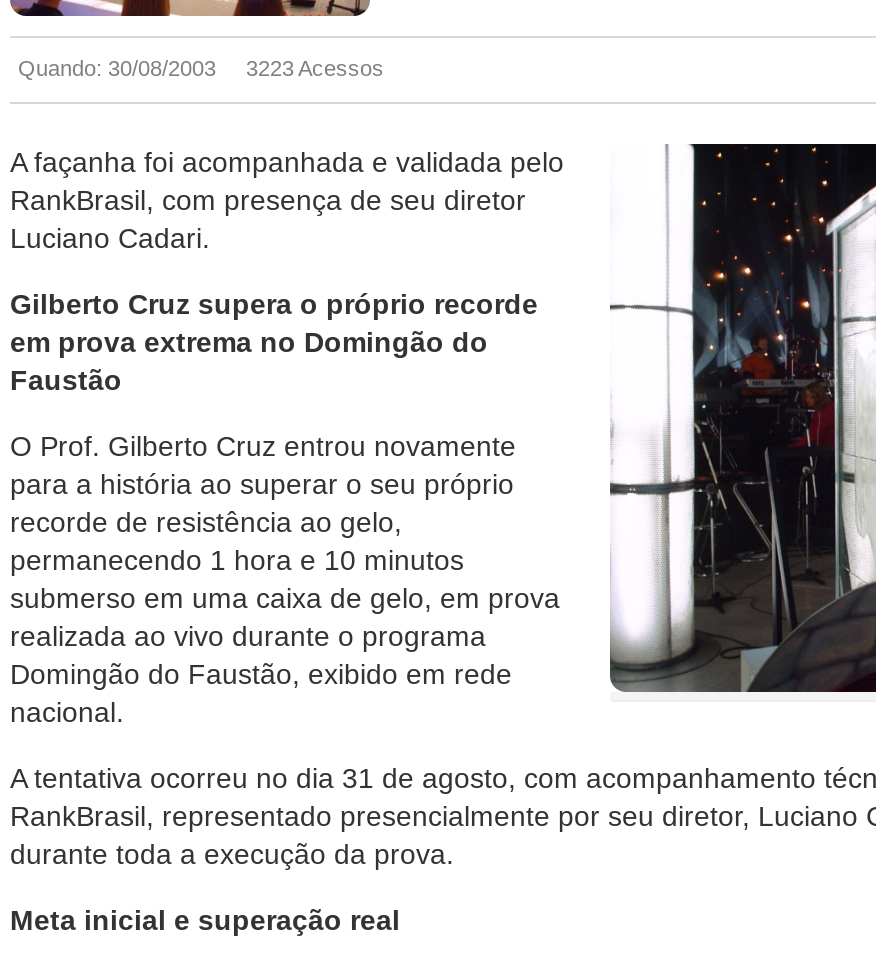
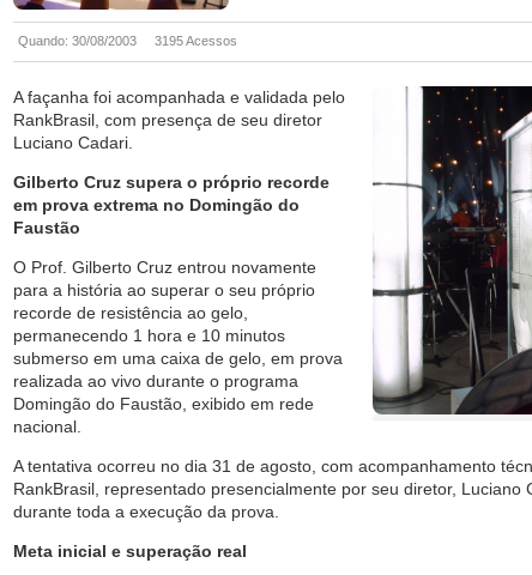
- Quando: 30/08/2003 3223 Acessos
+ Quando: 30/08/2003 3195 Acessos
